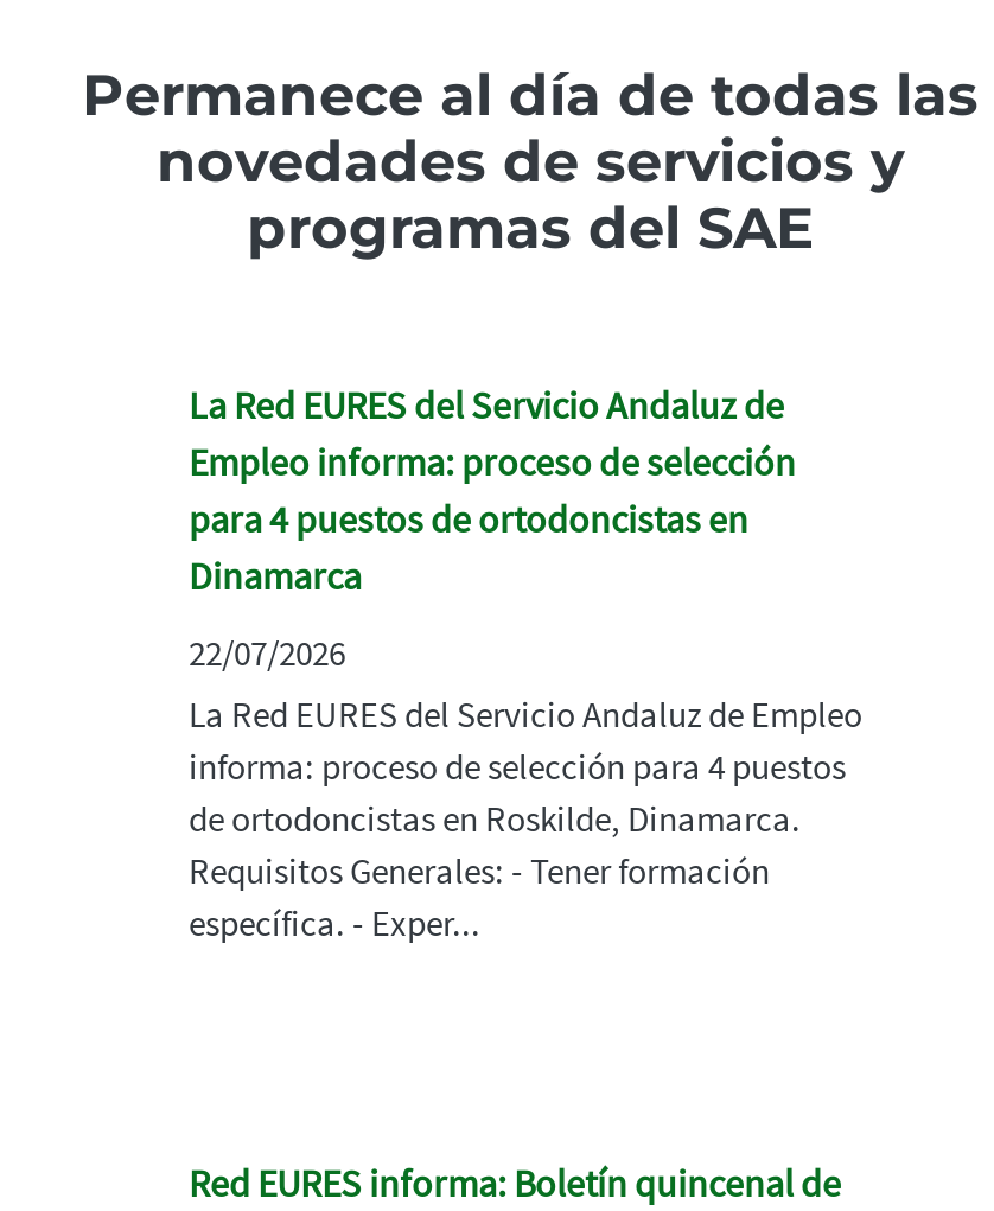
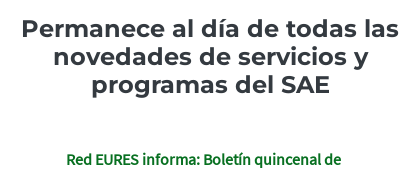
- La Red EURES del Servicio Andaluz de
- Empleo informa: proceso de selección
- para 4 puestos de ortodoncistas en
- Dinamarca
- 22/07/2026
- La Red EURES del Servicio Andaluz de Empleo
- informa: proceso de selección para 4 puestos
- de ortodoncistas en Roskilde, Dinamarca.
- Requisitos Generales: - Tener formación
- específica. - Exper...
